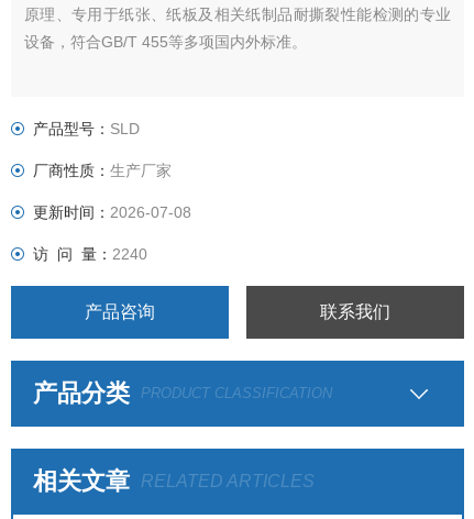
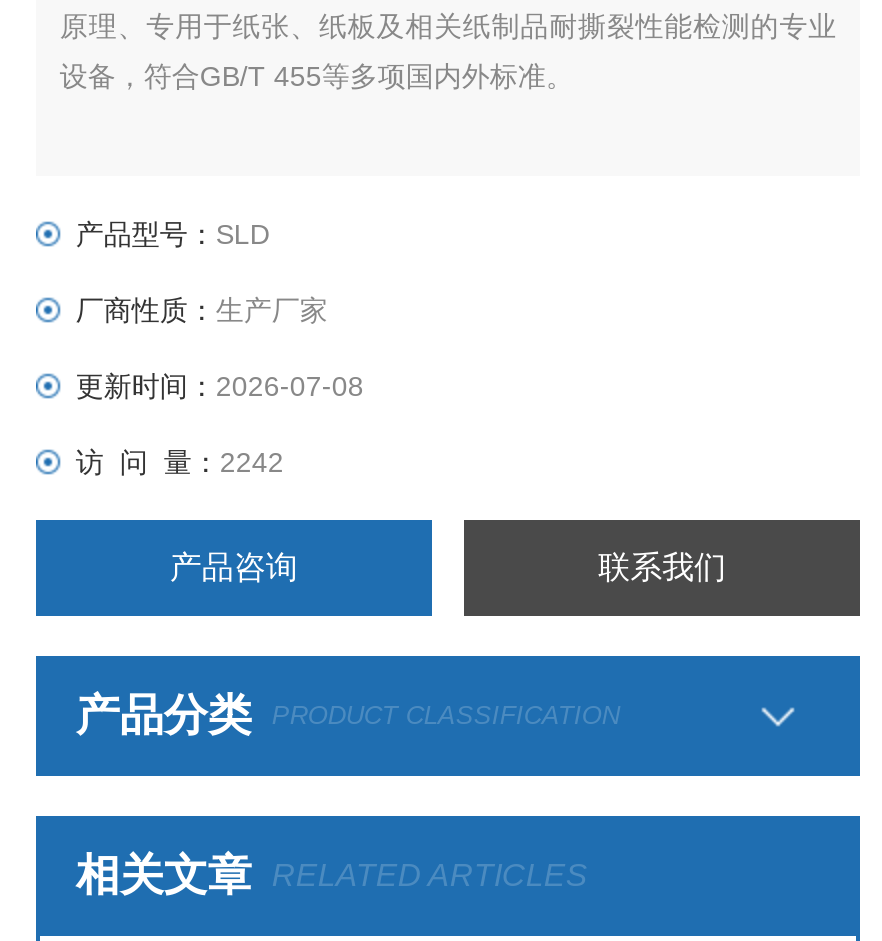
- 访 问 量：2240
+ 访 问 量：2242
